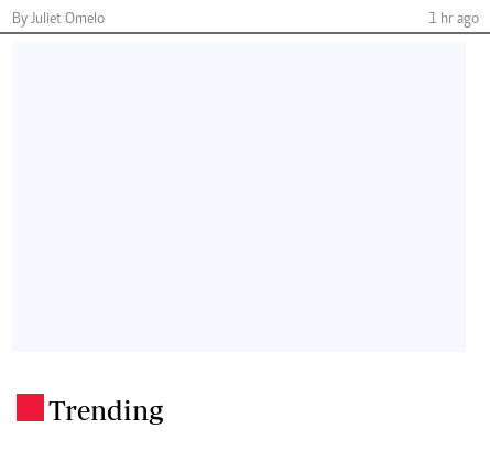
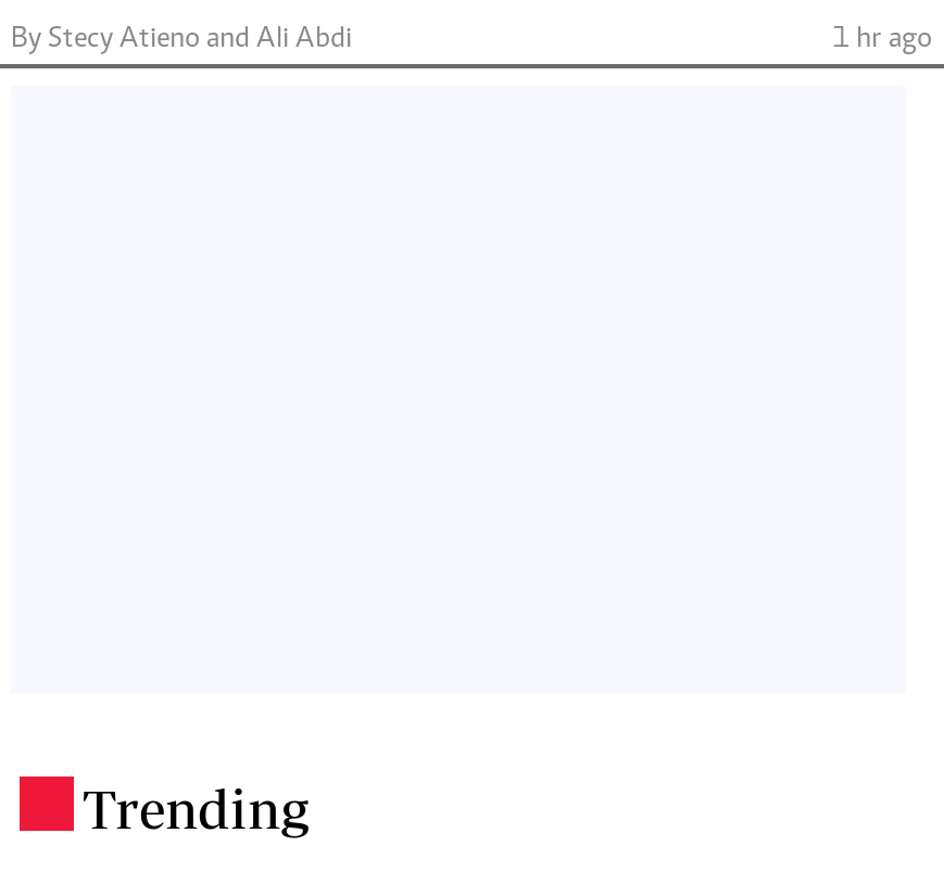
- By Juliet Omelo
+ By Stecy Atieno and Ali Abdi
